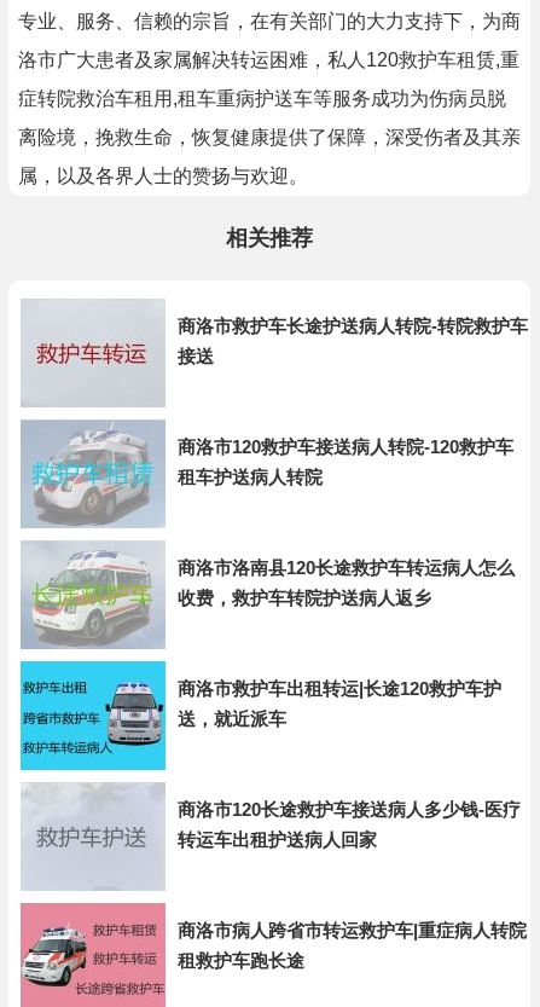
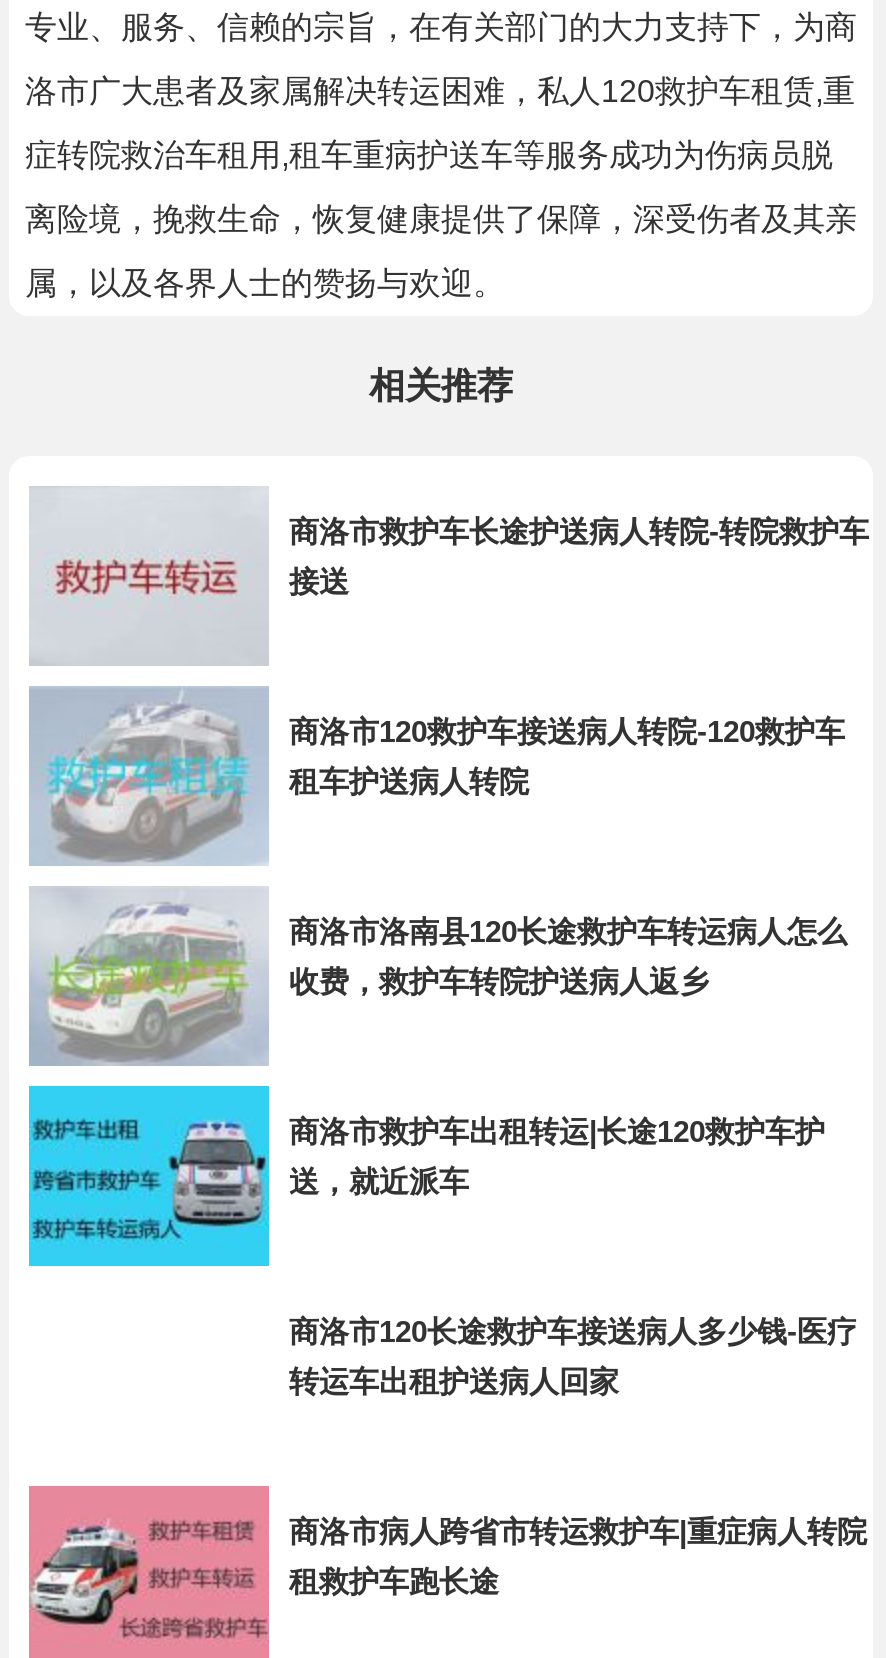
- [image]
